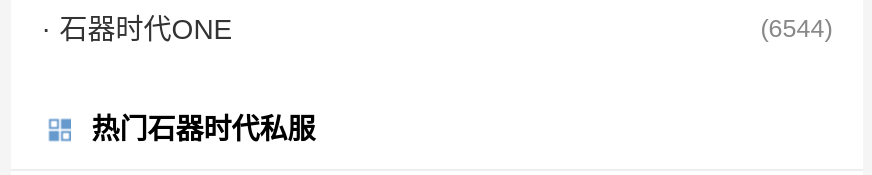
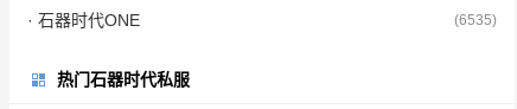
- (6544)
+ (6535)
